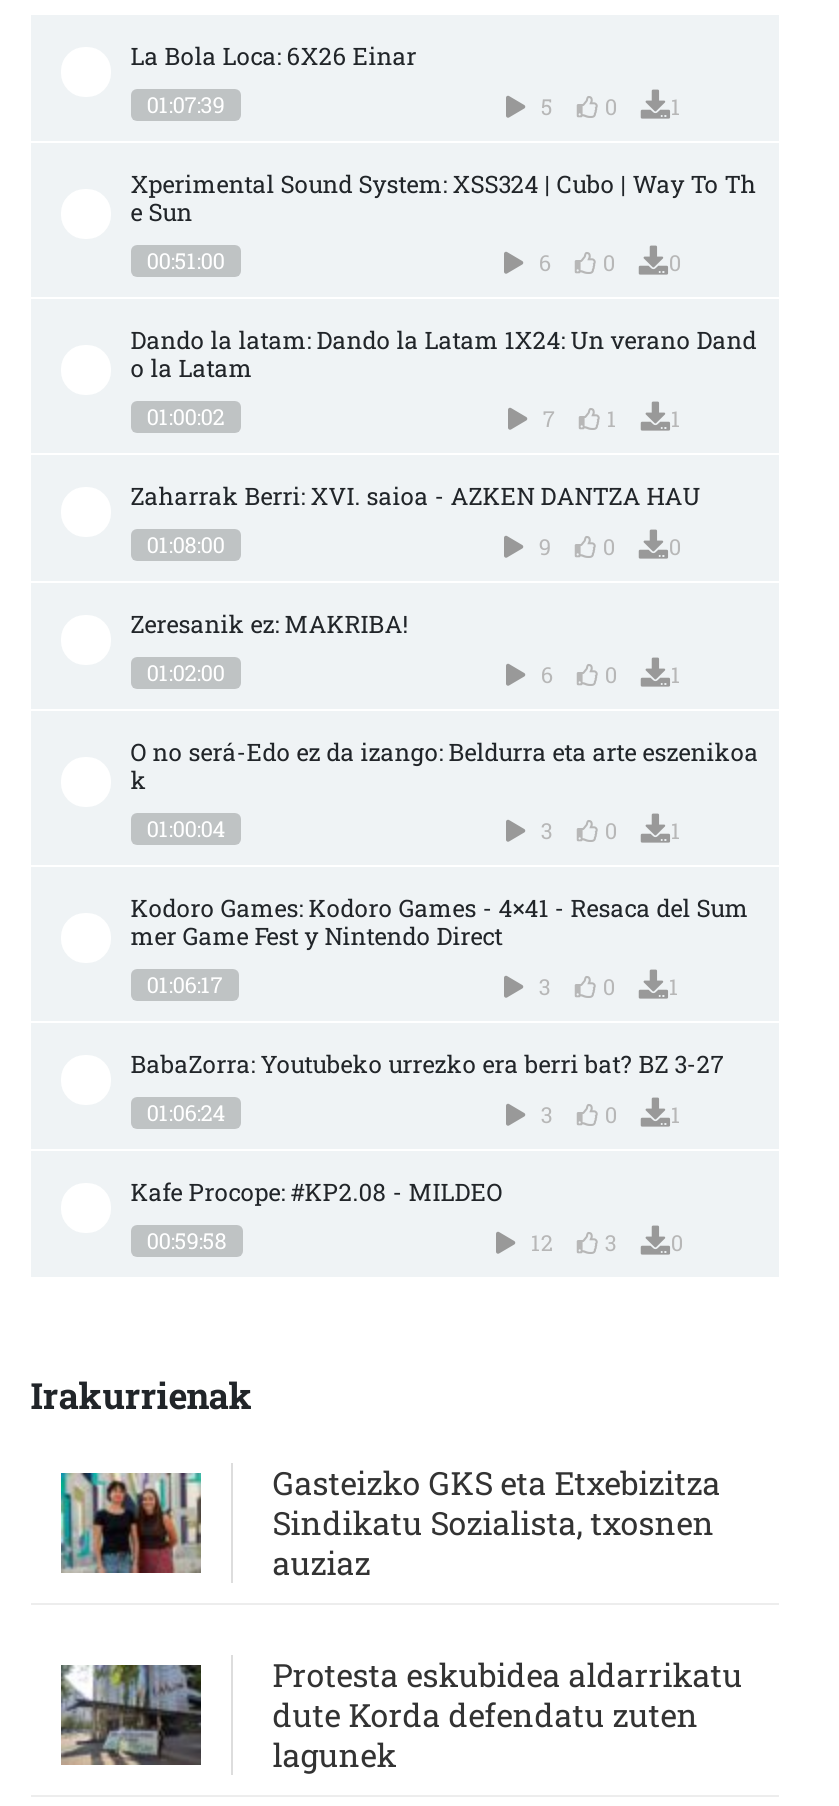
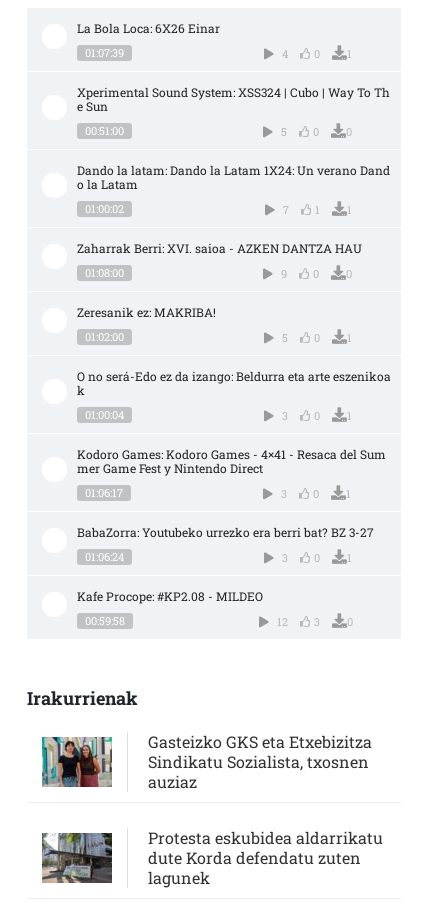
- 5
+ 4

- 6 0 0
+ 5 0 0

- 6
+ 5
